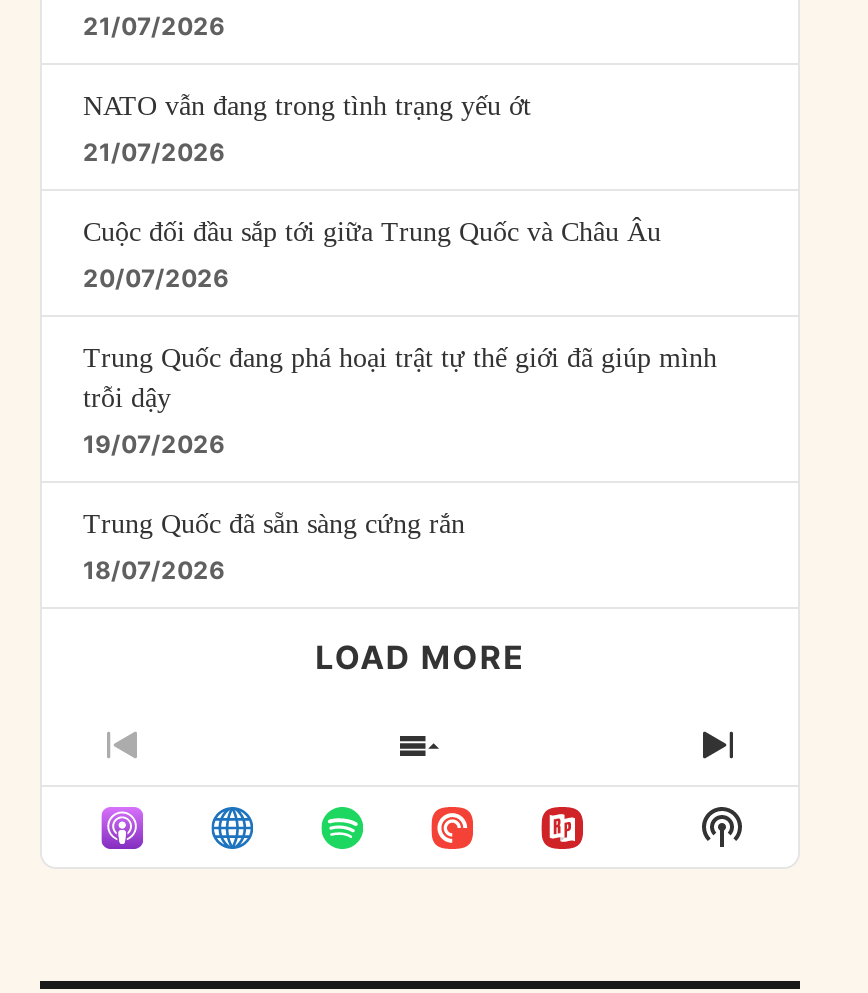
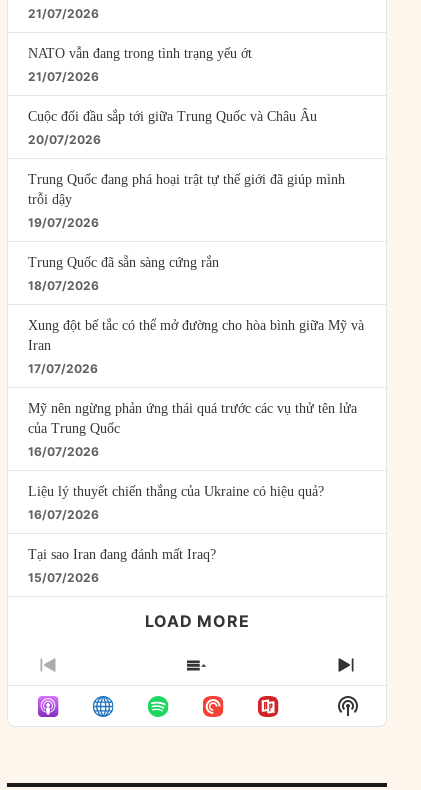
+ Xung đột bế tắc có thể mở đường cho hòa bình giữa Mỹ và
+ Iran
+ 17/07/2026
+ Mỹ nên ngừng phản ứng thái quá trước các vụ thử tên lửa
+ của Trung Quốc
+ 16/07/2026
+ Liệu lý thuyết chiến thắng của Ukraine có hiệu quả?
+ 16/07/2026
+ Tại sao Iran đang đánh mất Iraq?
+ 15/07/2026
